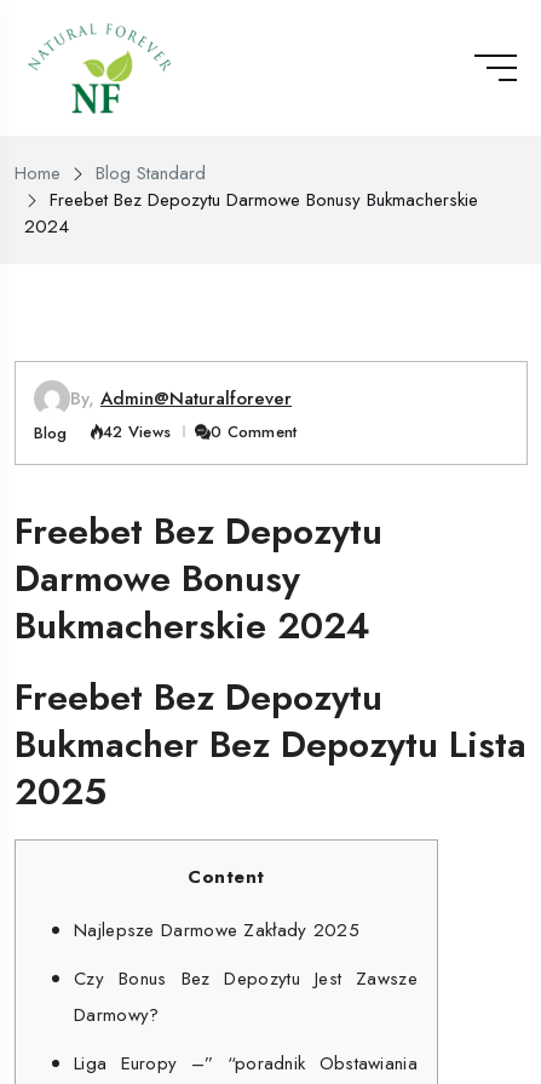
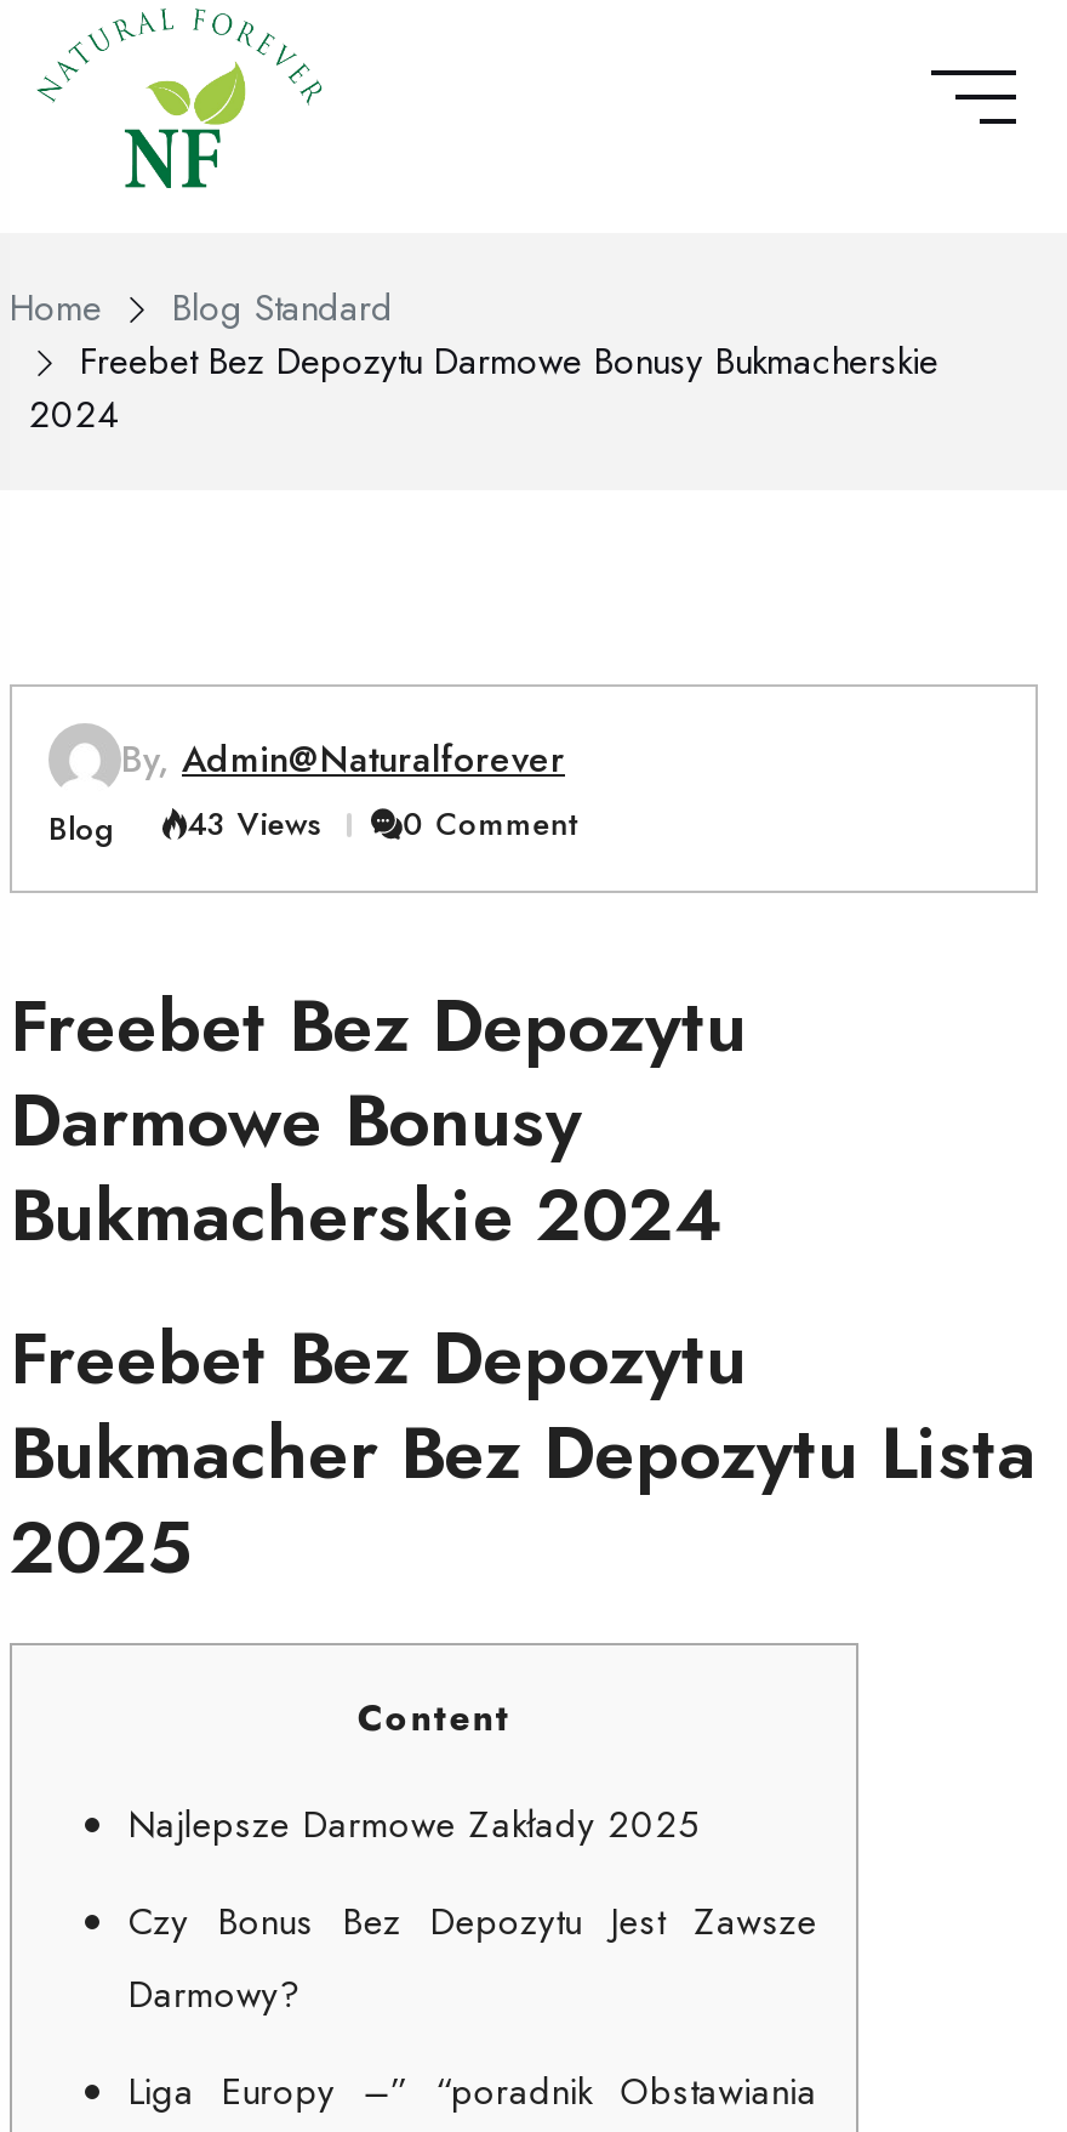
- Blog 42 Views 0 Comment
+ Blog 43 Views 0 Comment
